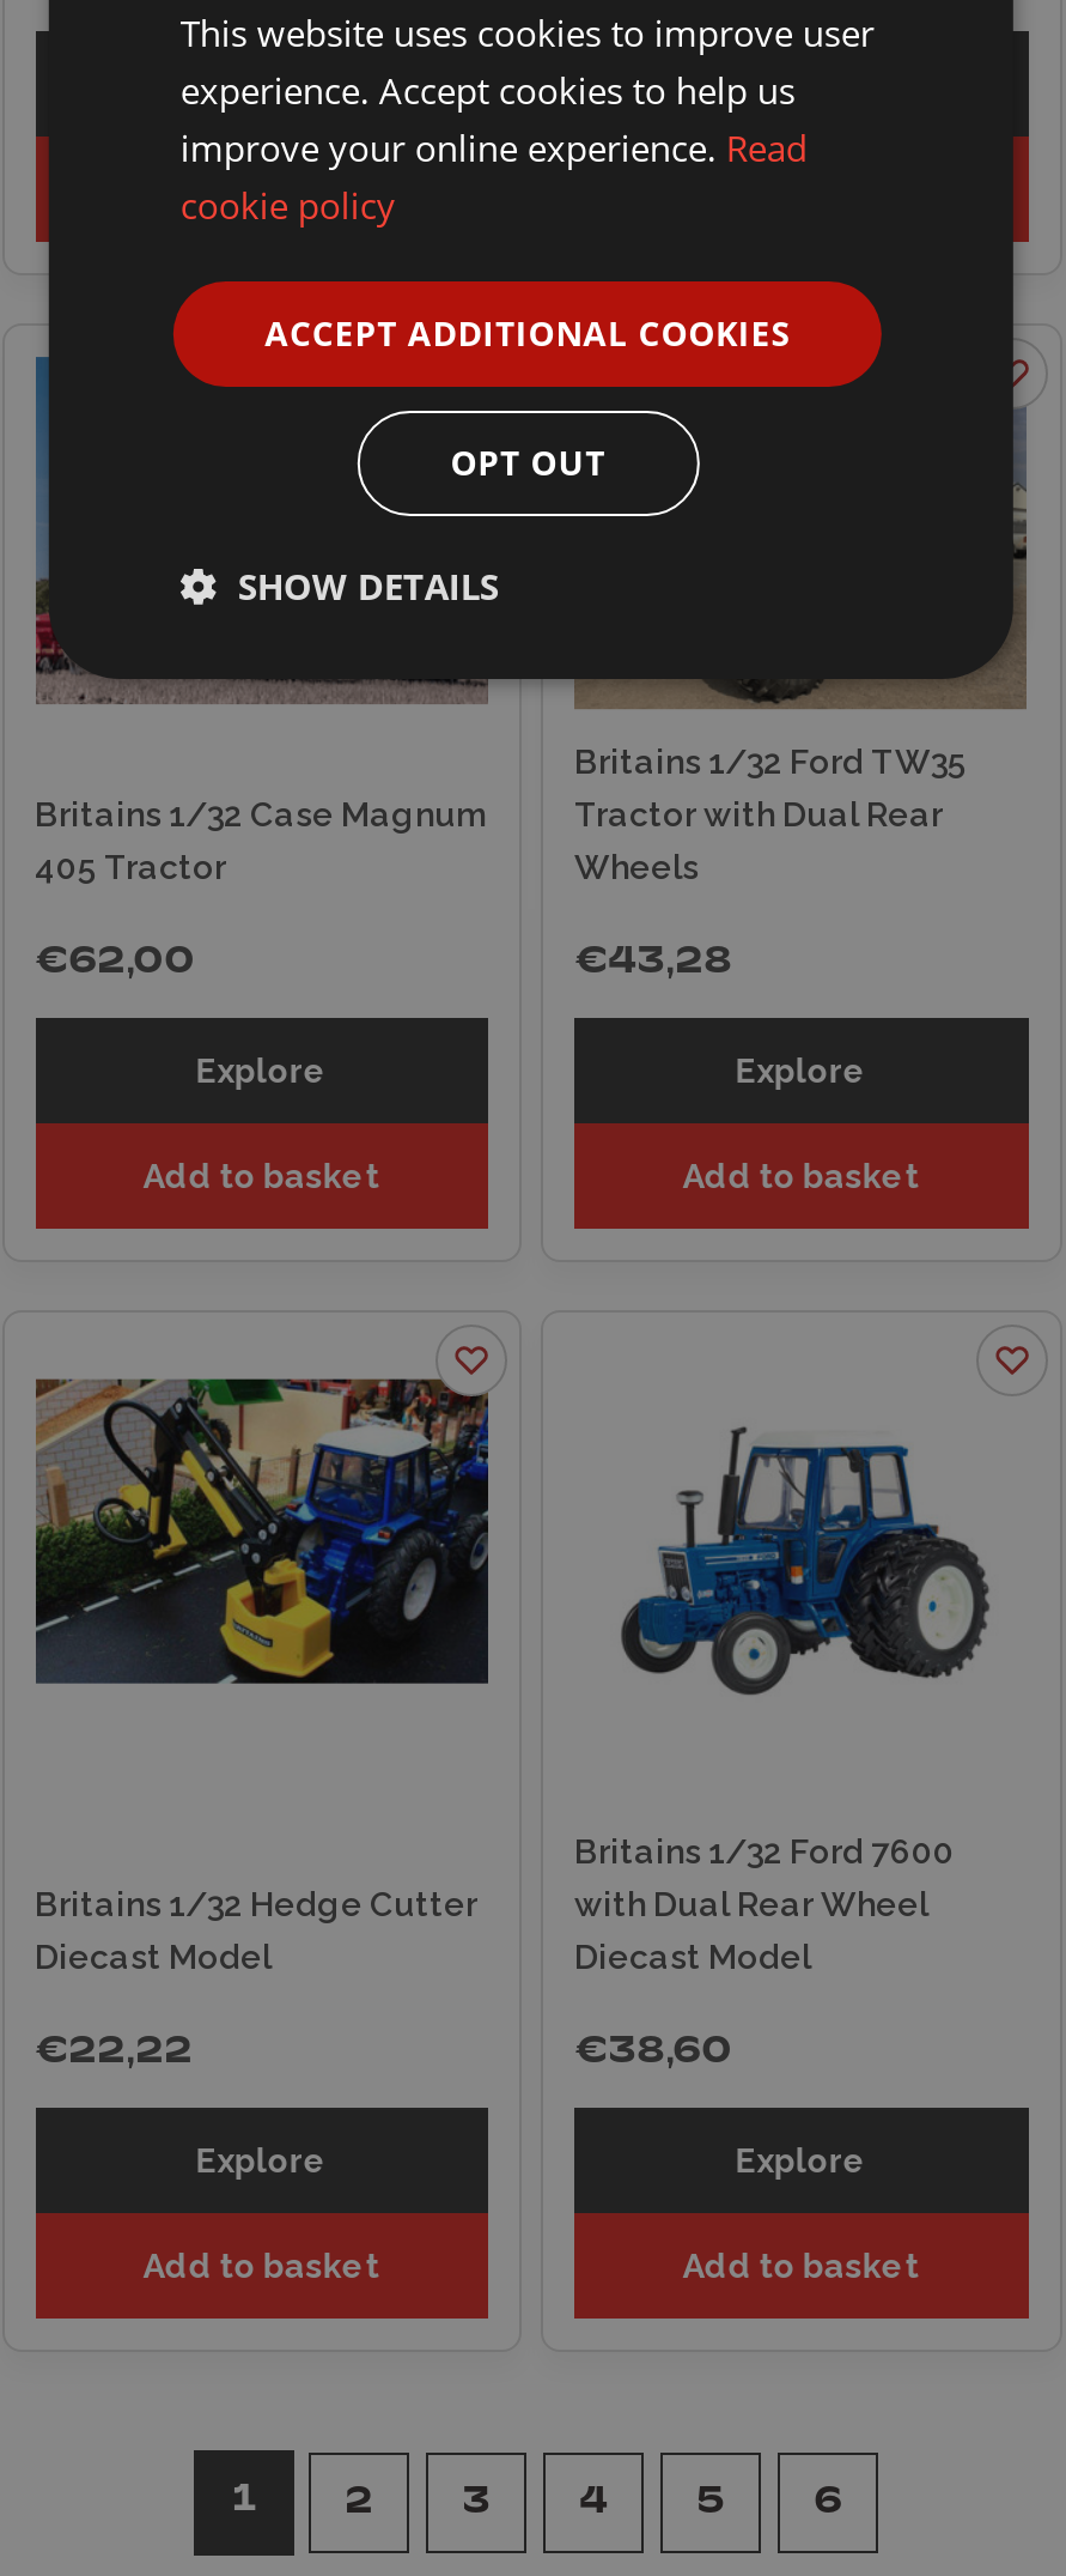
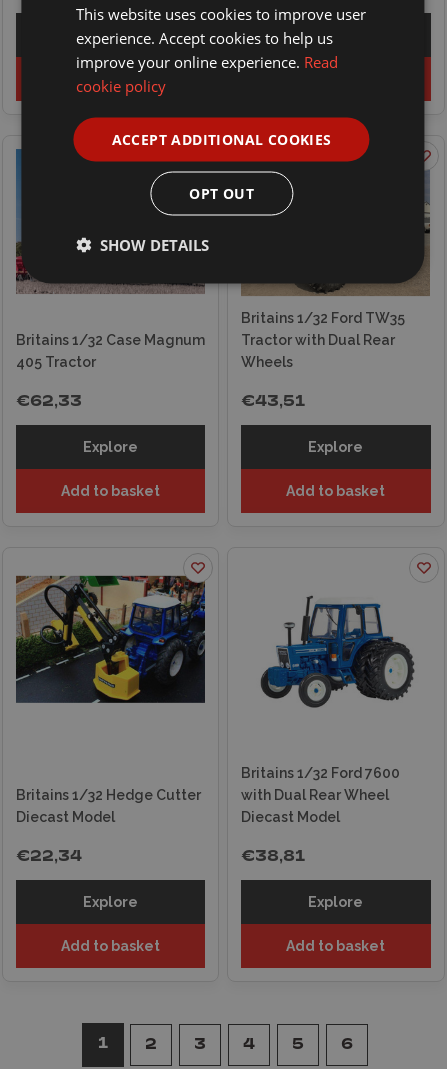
- €62,00
+ €62,33

- €43,28
+ €43,51

- €22,22
+ €22,34

- €38,60
+ €38,81
